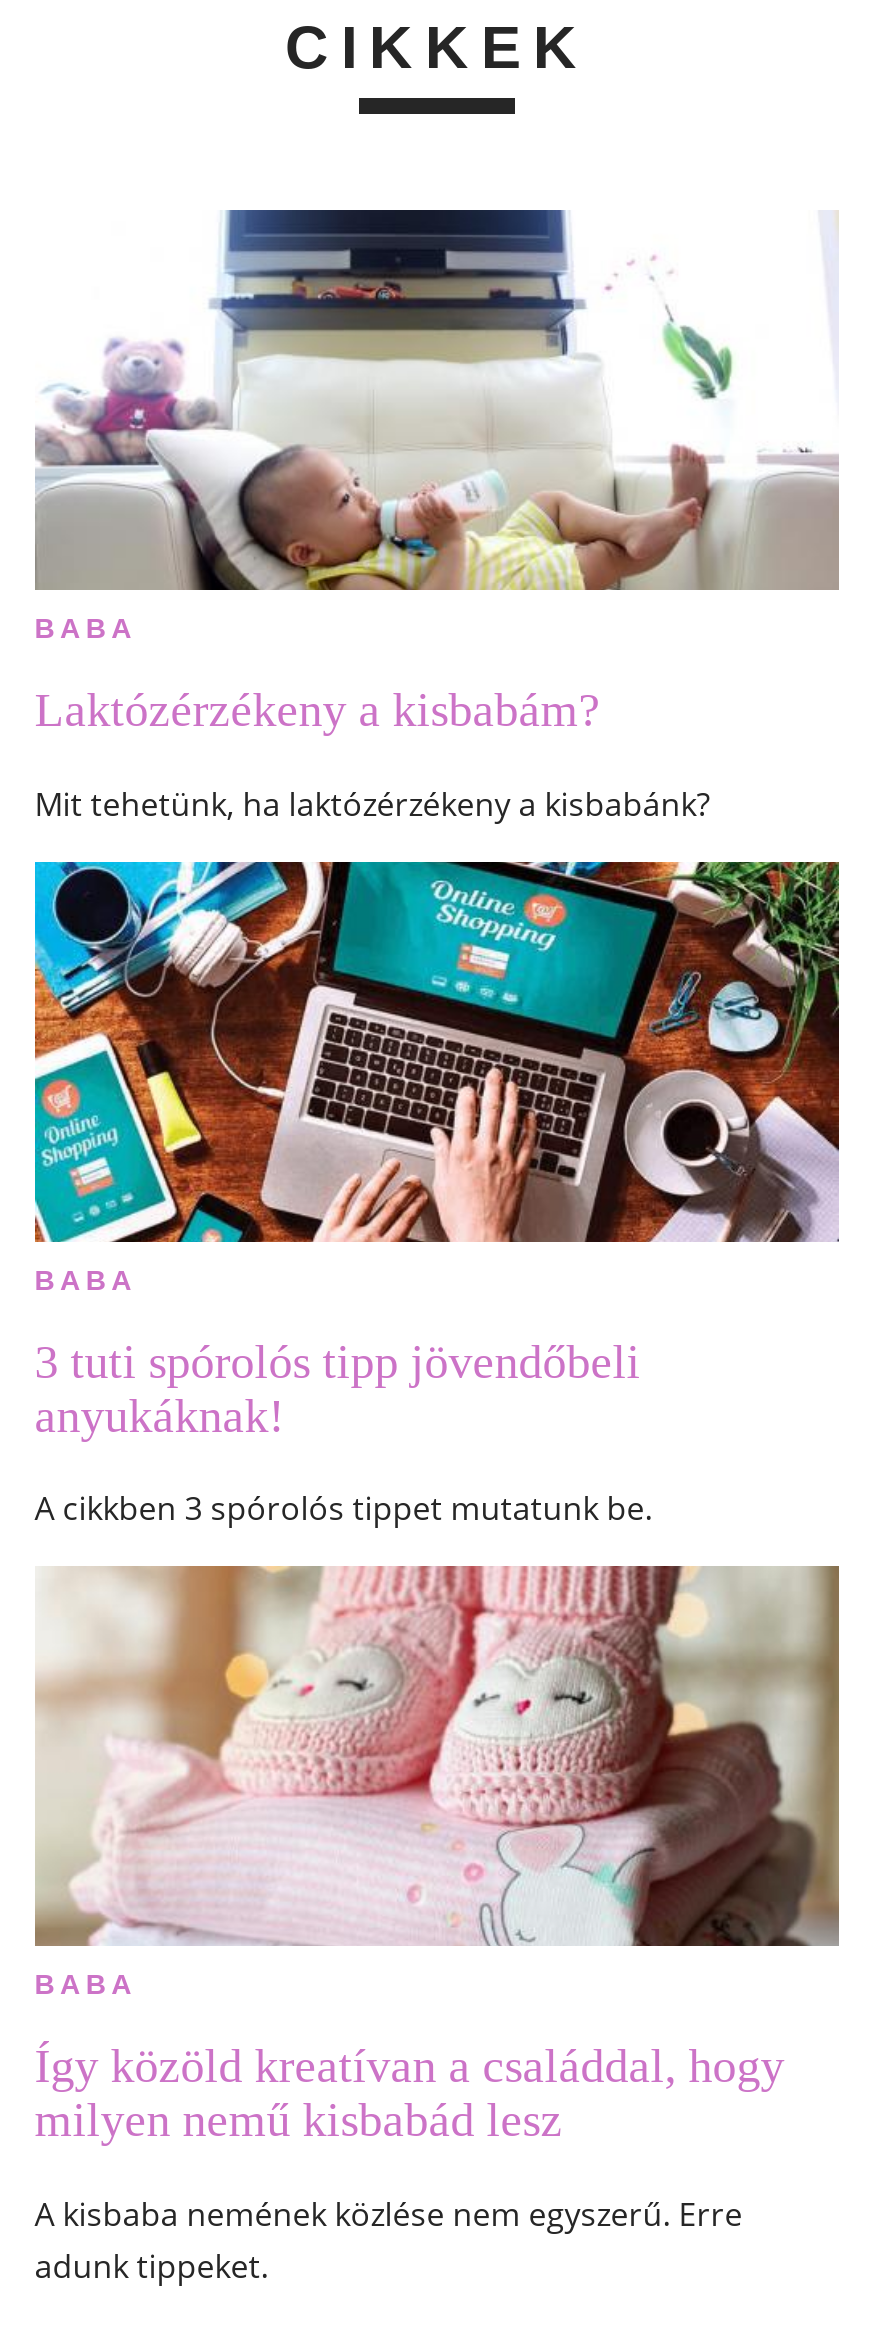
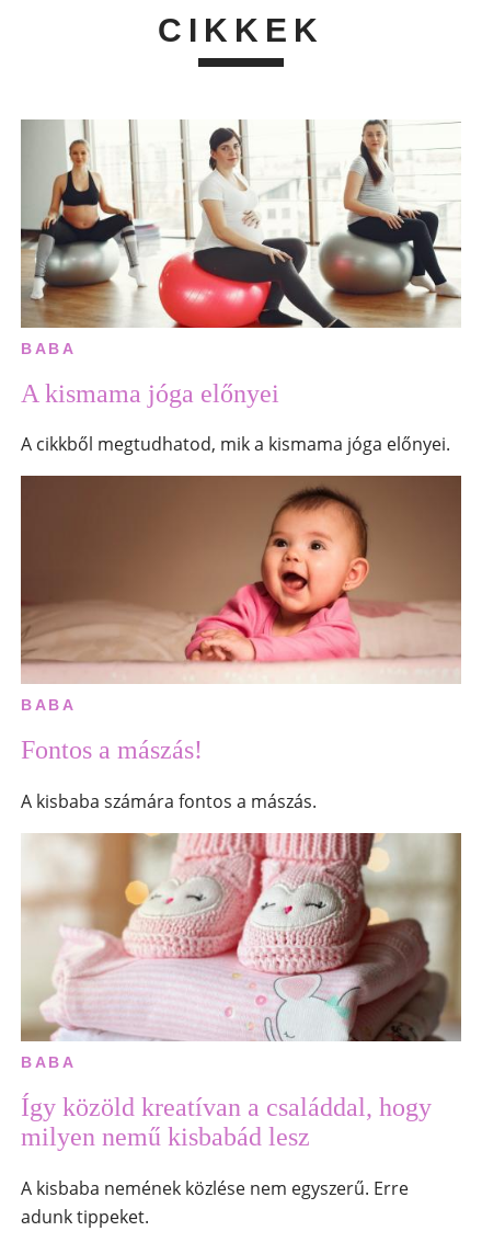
- [image]
+ [image]

- Laktózérzékeny a kisbabám?
+ A kismama jóga előnyei

- Mit tehetünk, ha laktózérzékeny a kisbabánk?
+ A cikkből megtudhatod, mik a kismama jóga előnyei.

- [image]
+ [image]

- 3 tuti spórolós tipp jövendőbeli
- anyukáknak!
+ Fontos a mászás!

- A cikkben 3 spórolós tippet mutatunk be.
+ A kisbaba számára fontos a mászás.
